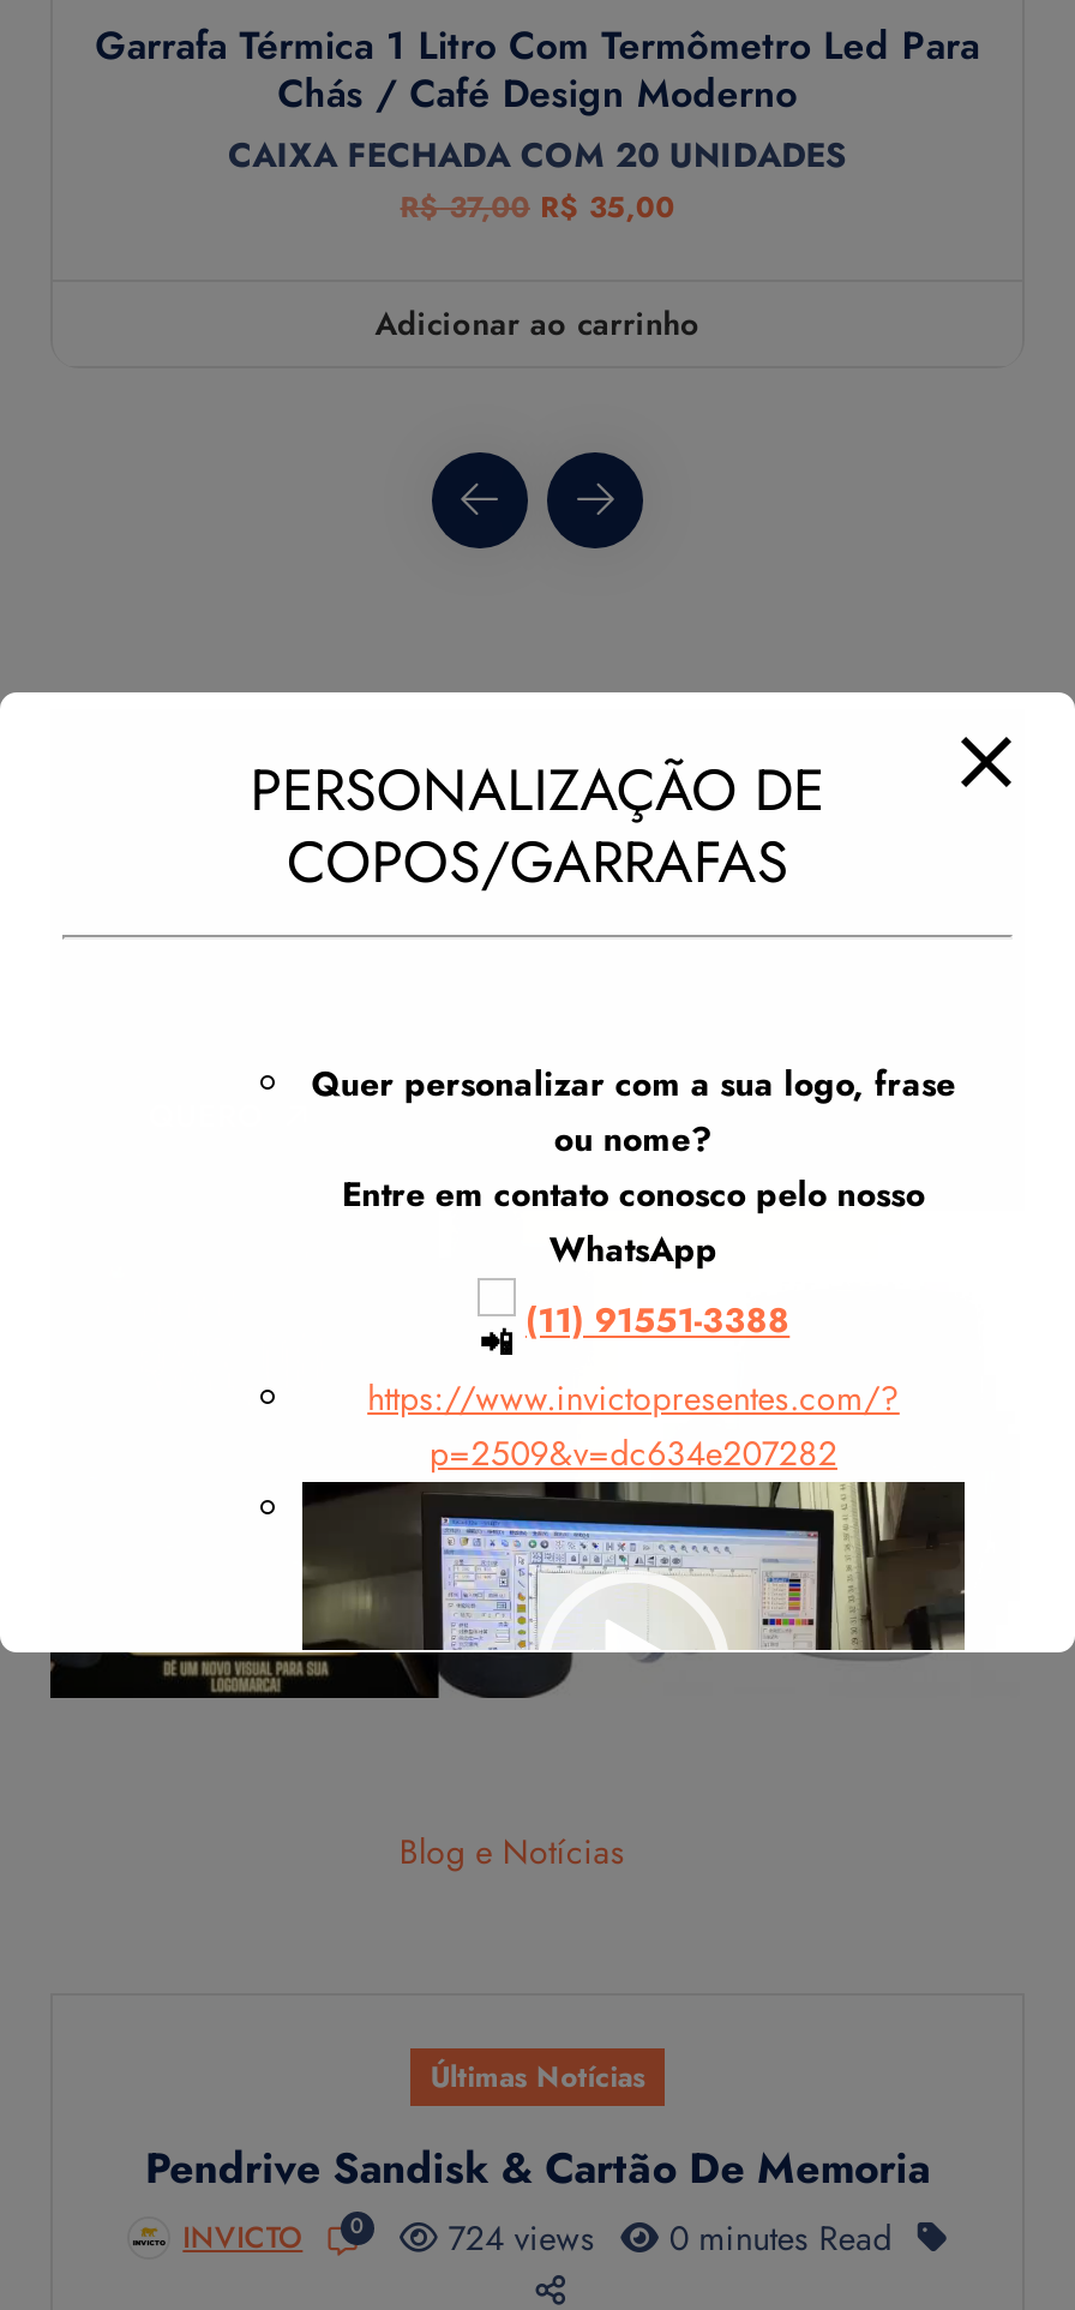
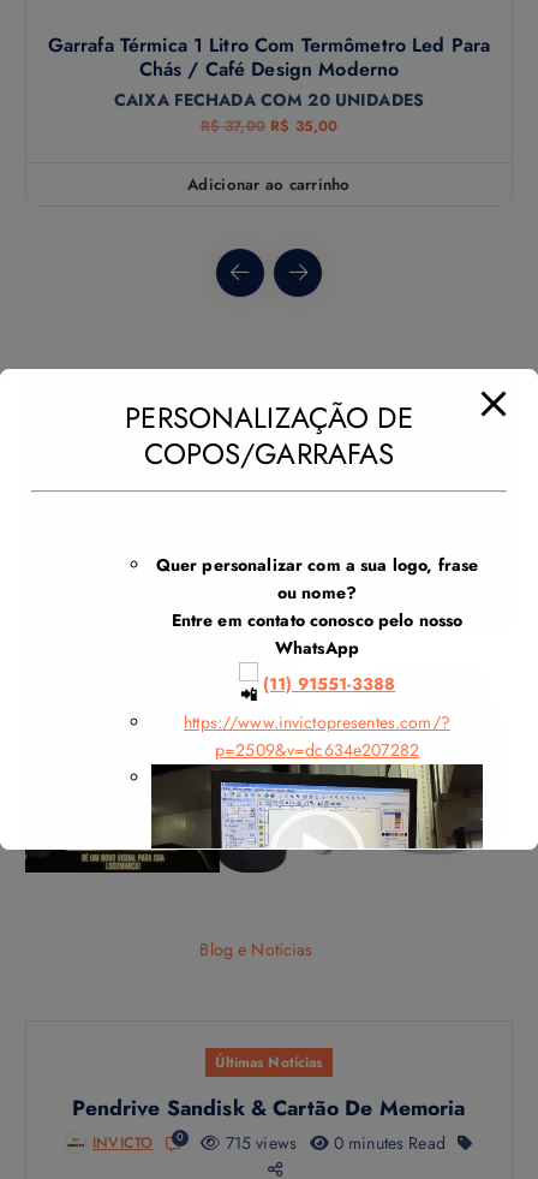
- 724 views
+ 715 views
